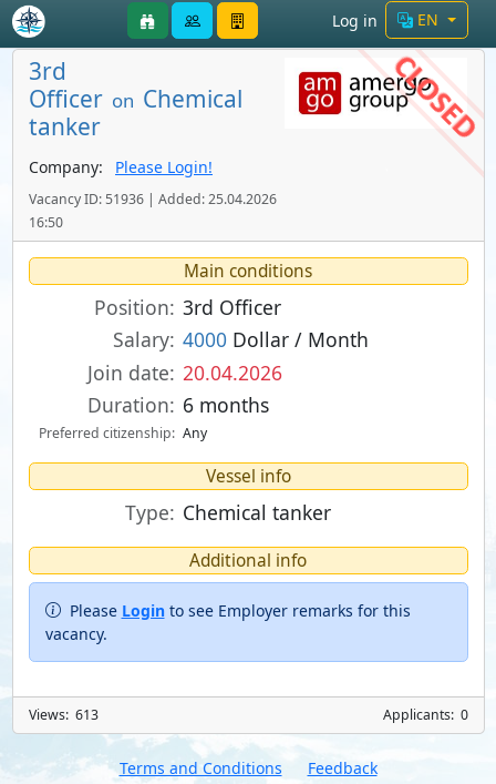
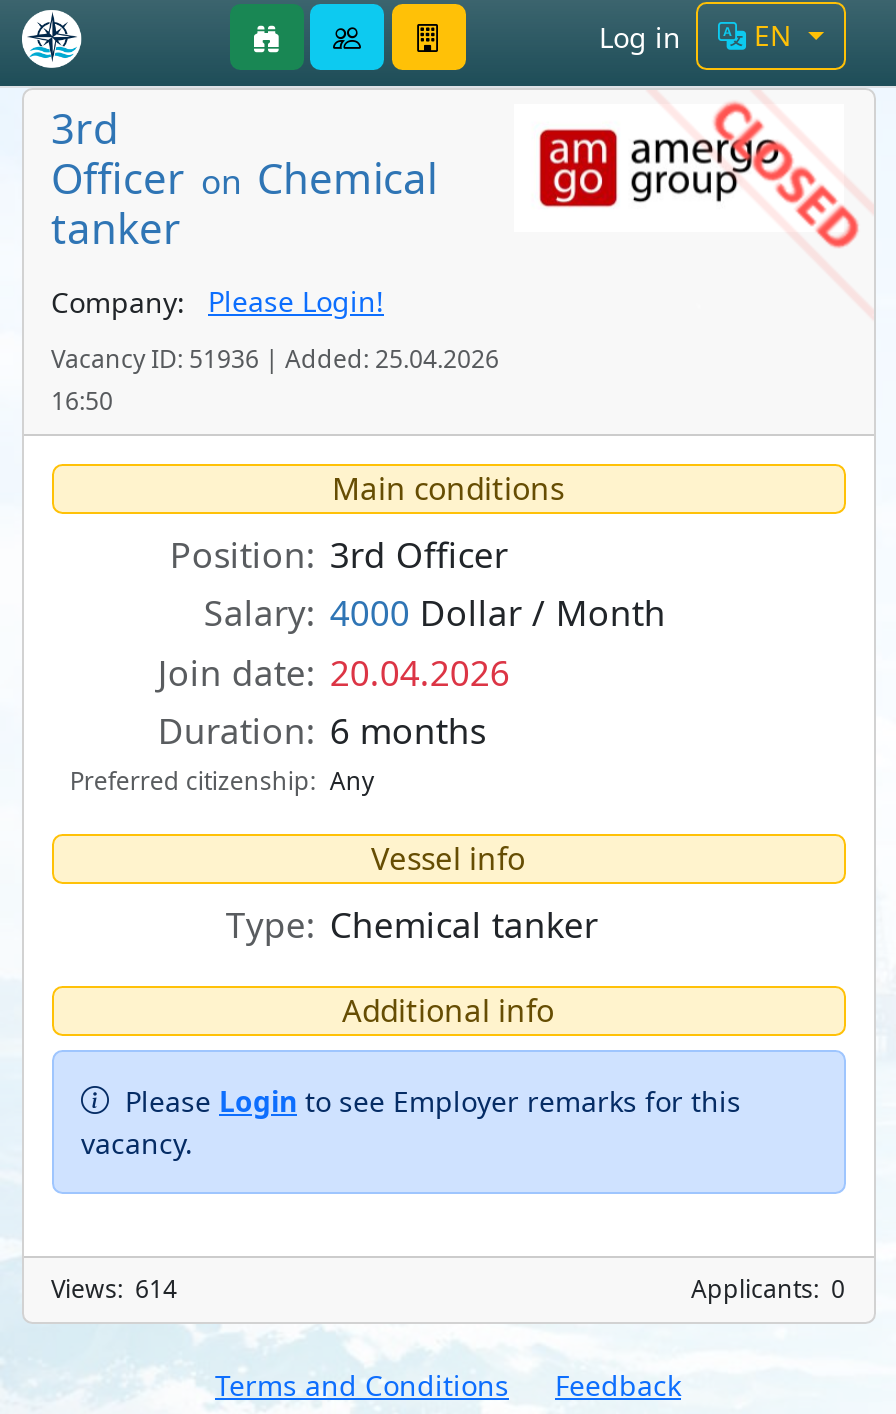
- Views: 613
+ Views: 614
